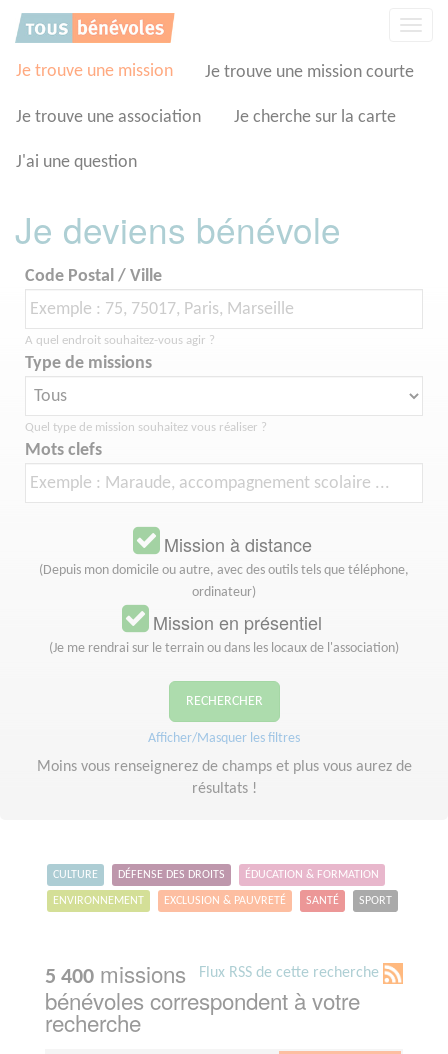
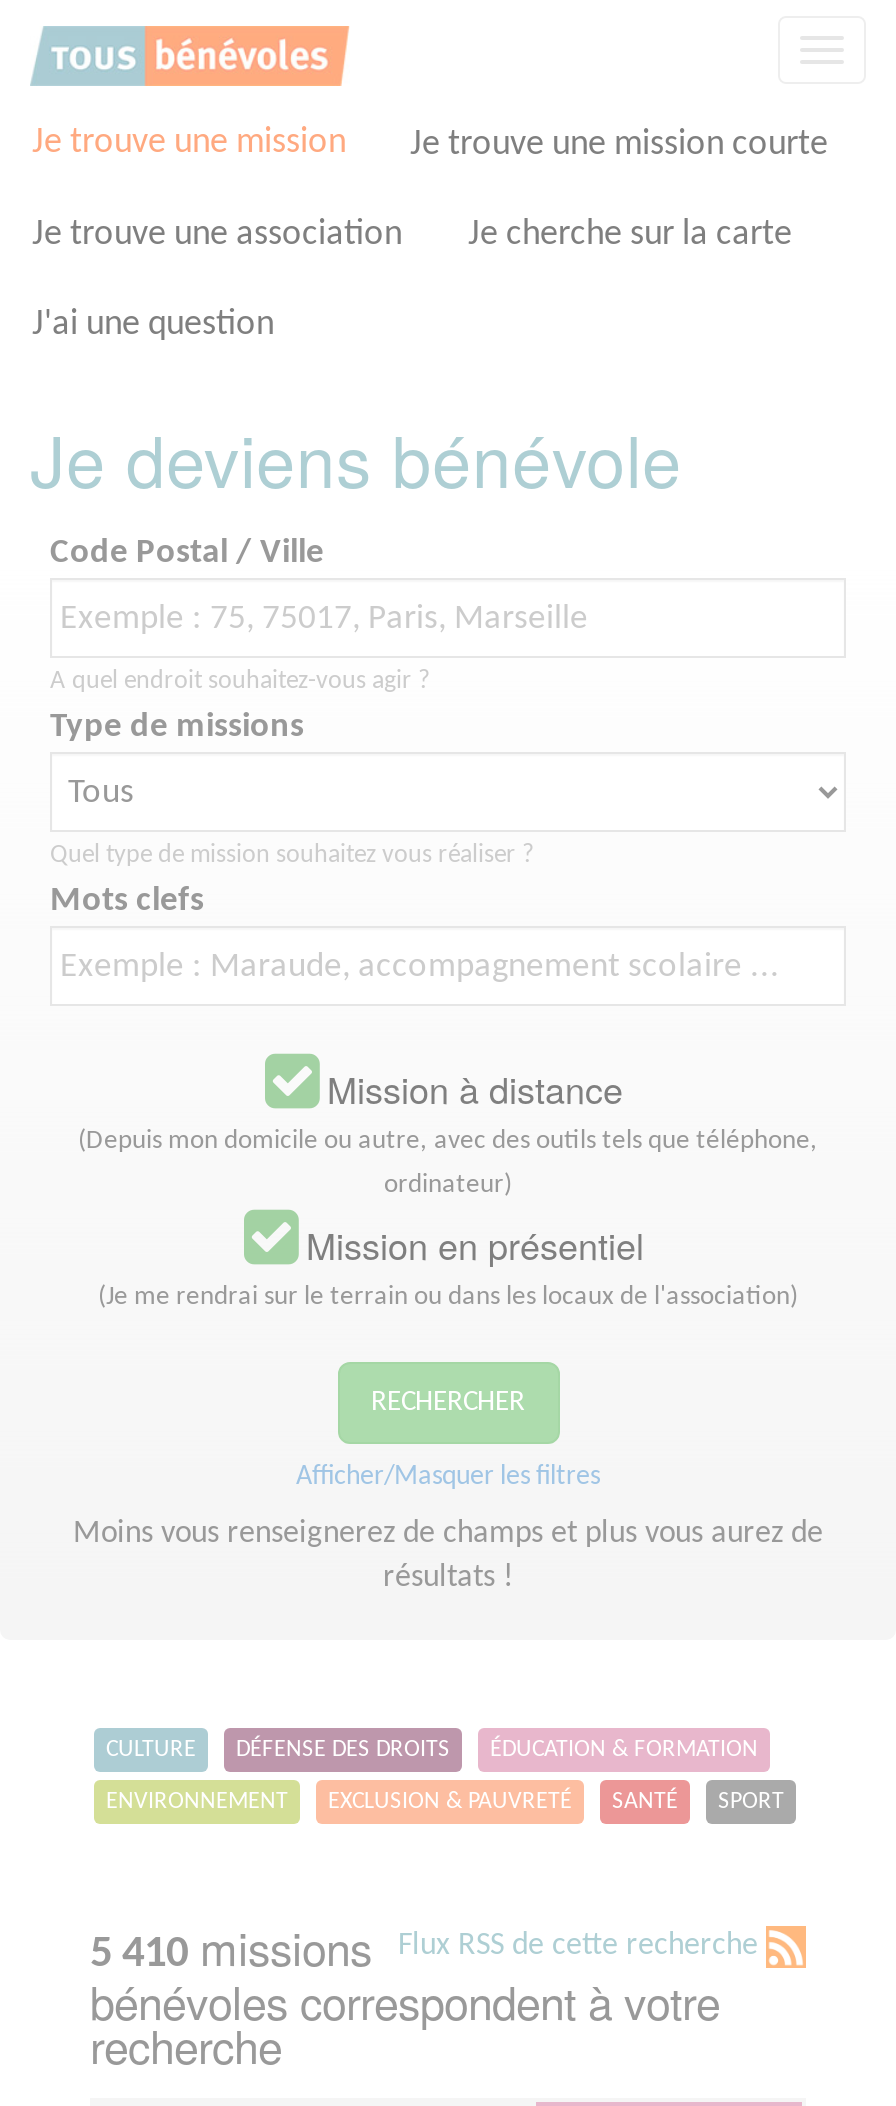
- 5 400 missions Flux RSS de cette recherche
+ 5 410 missions Flux RSS de cette recherche
